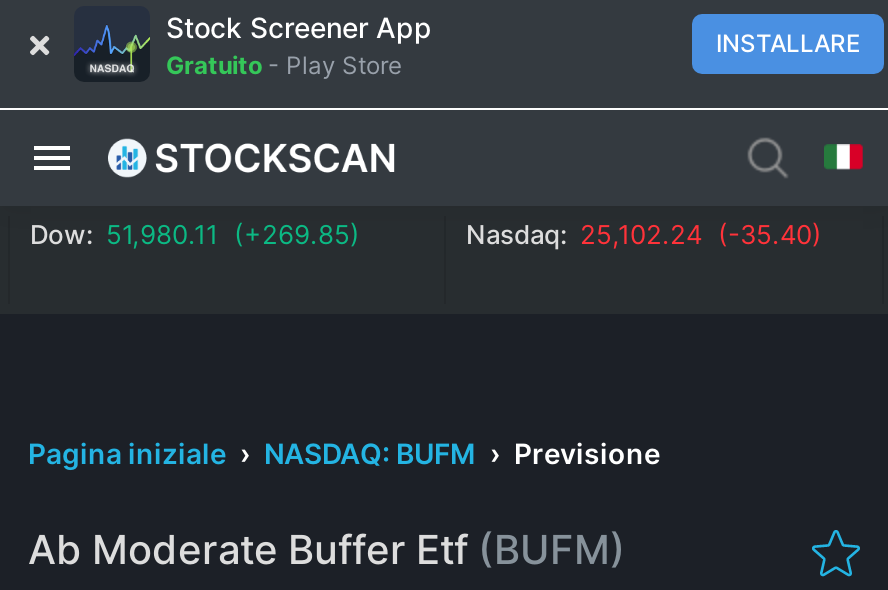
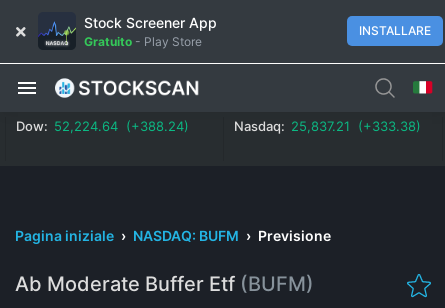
- Dow: 51,980.11 (+269.85)
+ Dow: 52,224.64 (+388.24)

- Nasdaq: 25,102.24 (-35.40)
+ Nasdaq: 25,837.21 (+333.38)
